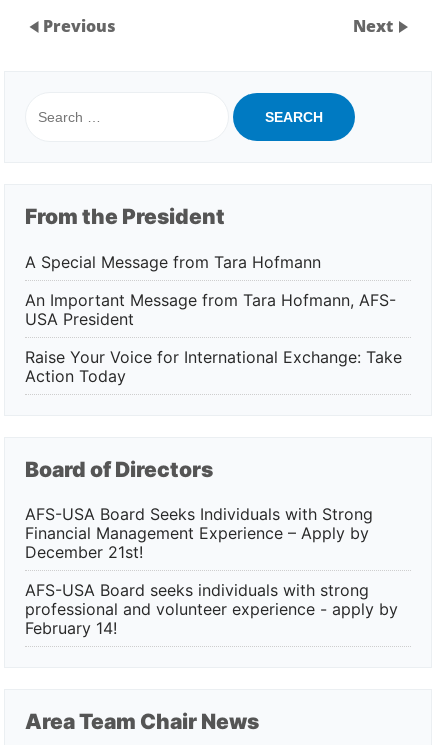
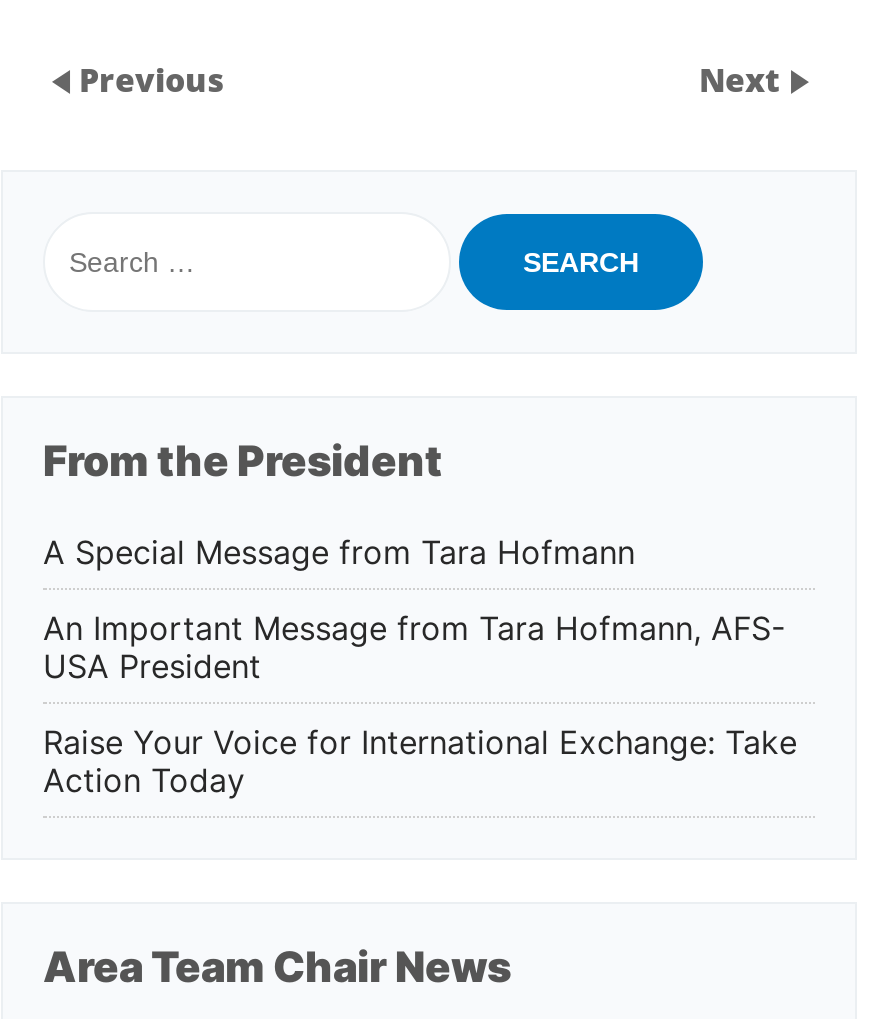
- Board of Directors
- AFS-USA Board Seeks Individuals with Strong
- Financial Management Experience – Apply by
- December 21st!
- AFS-USA Board seeks individuals with strong
- professional and volunteer experience - apply by
- February 14!
